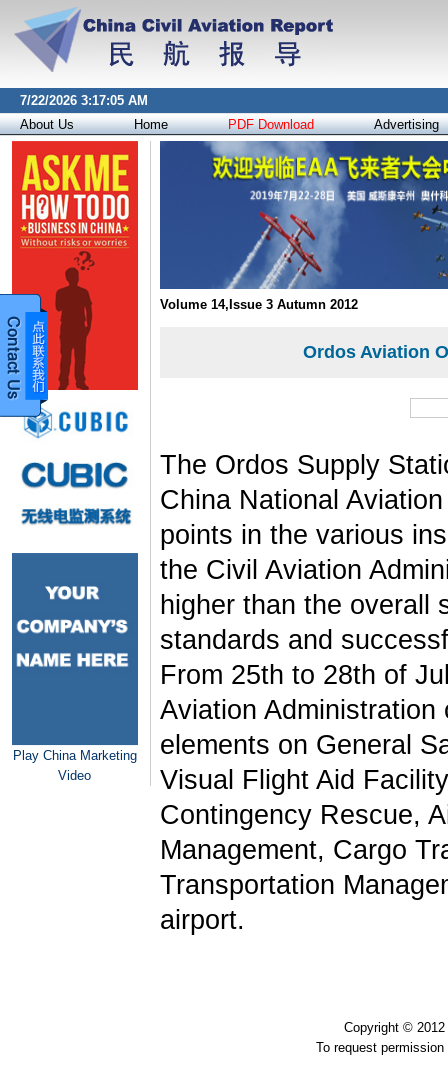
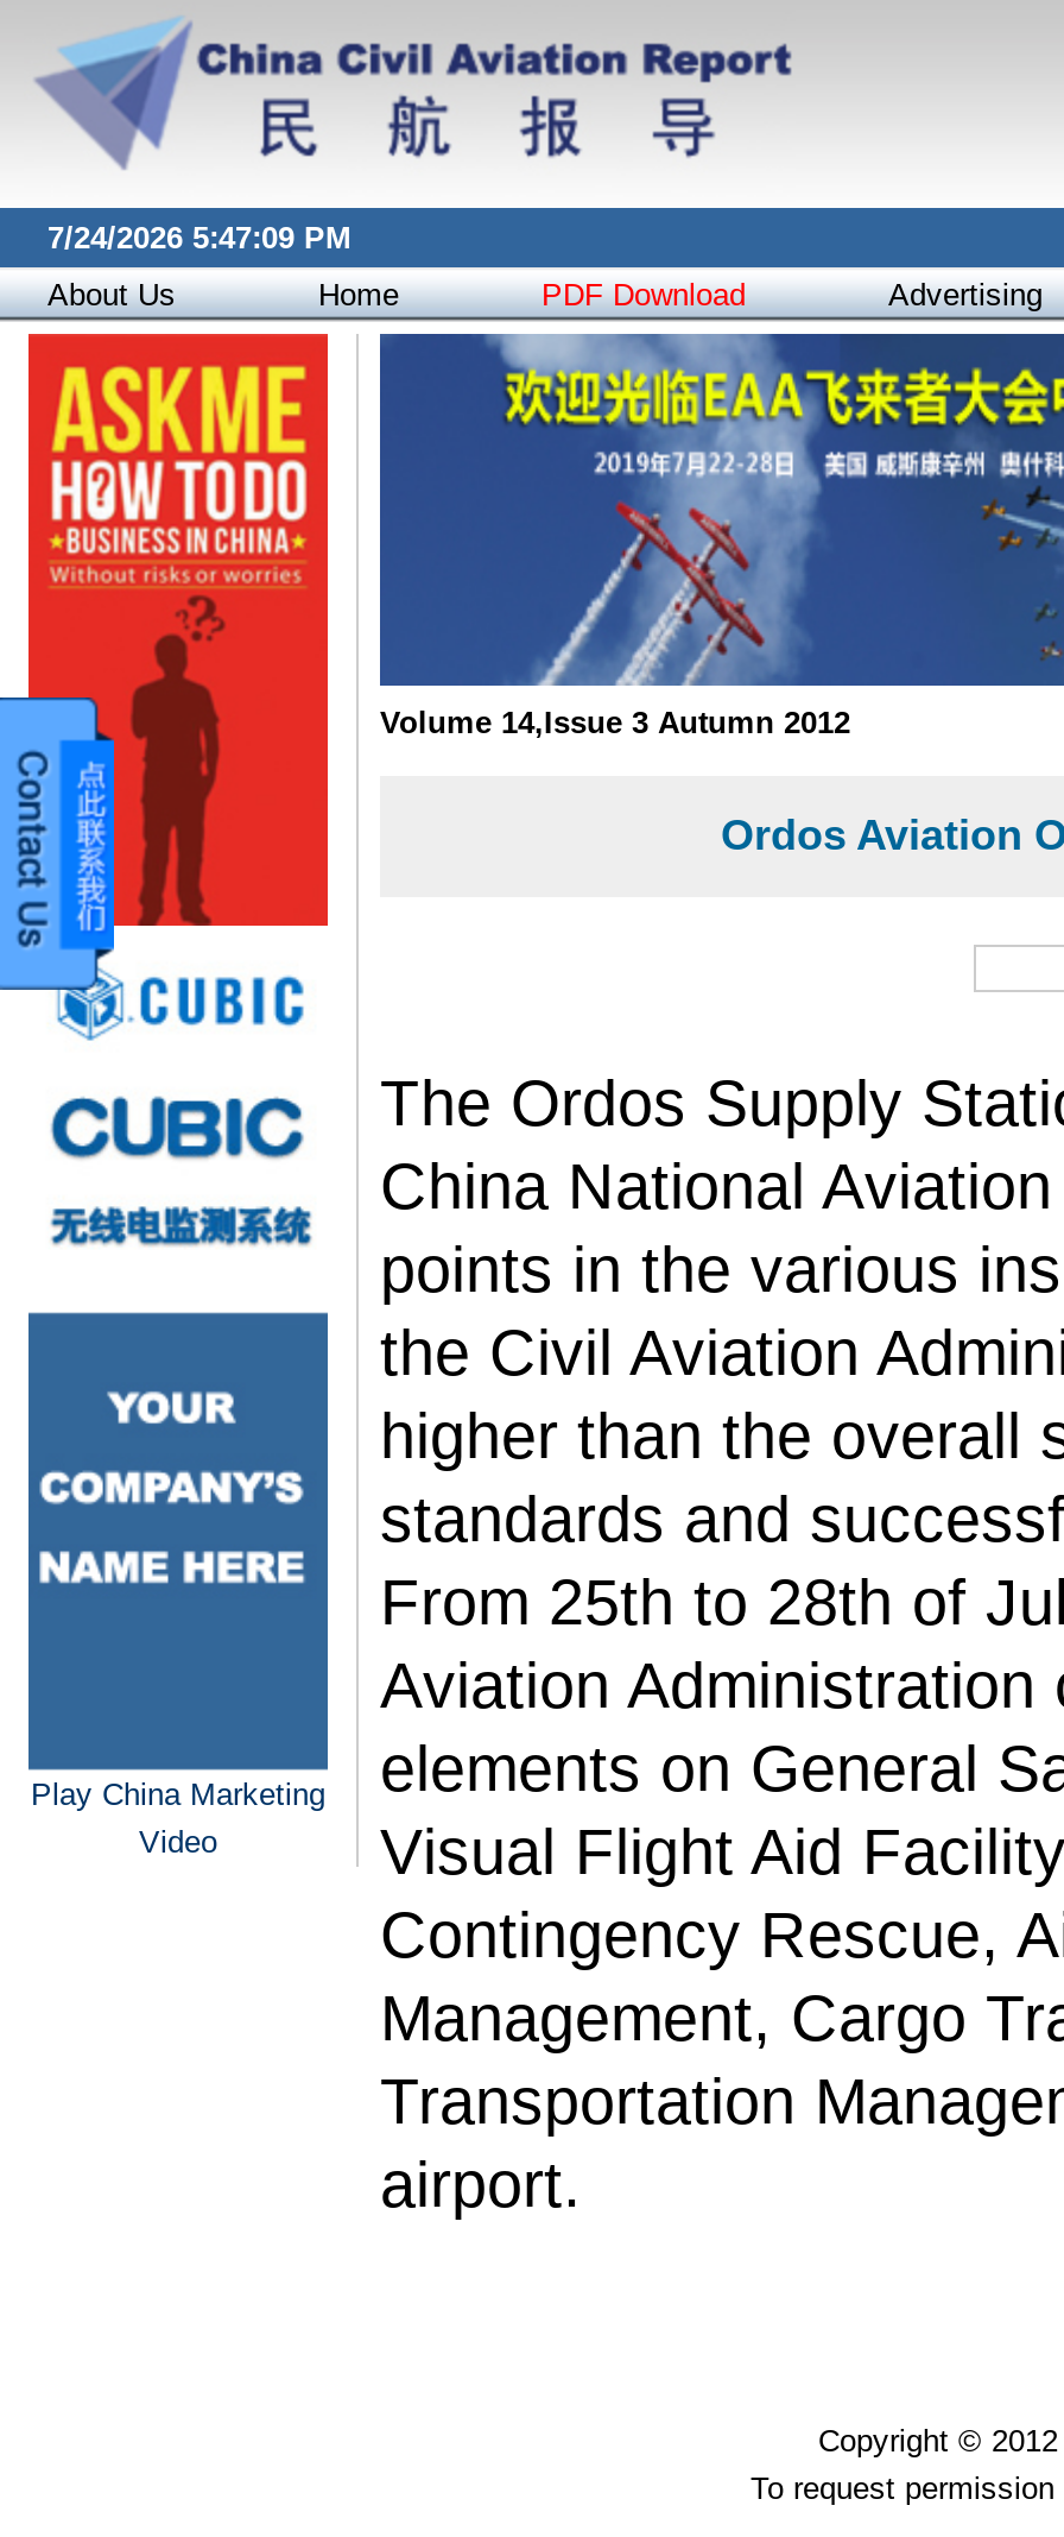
- 7/22/2026 3:17:05 AM
+ 7/24/2026 5:47:09 PM
